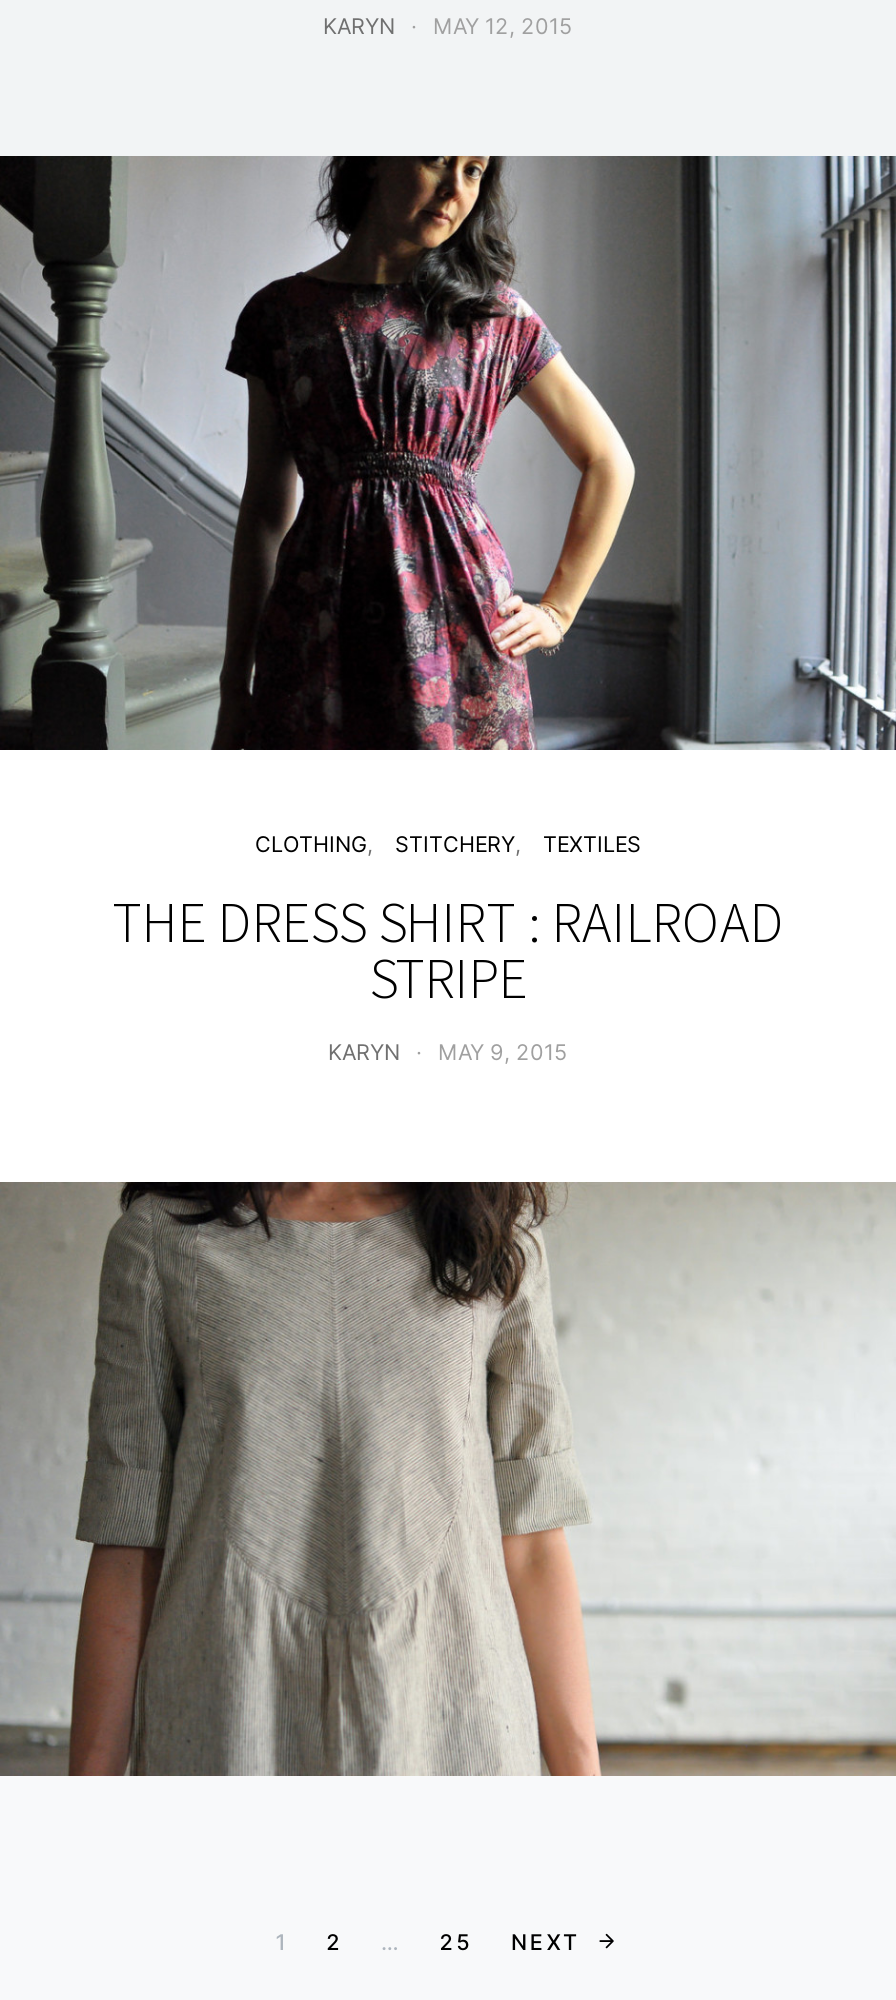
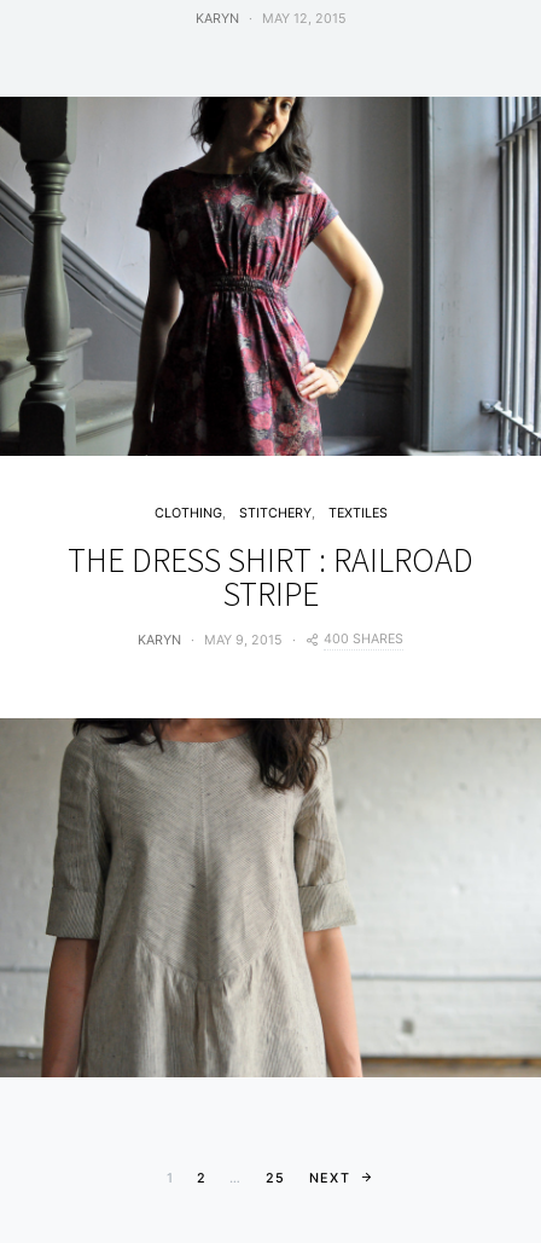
+ 400 SHARES
